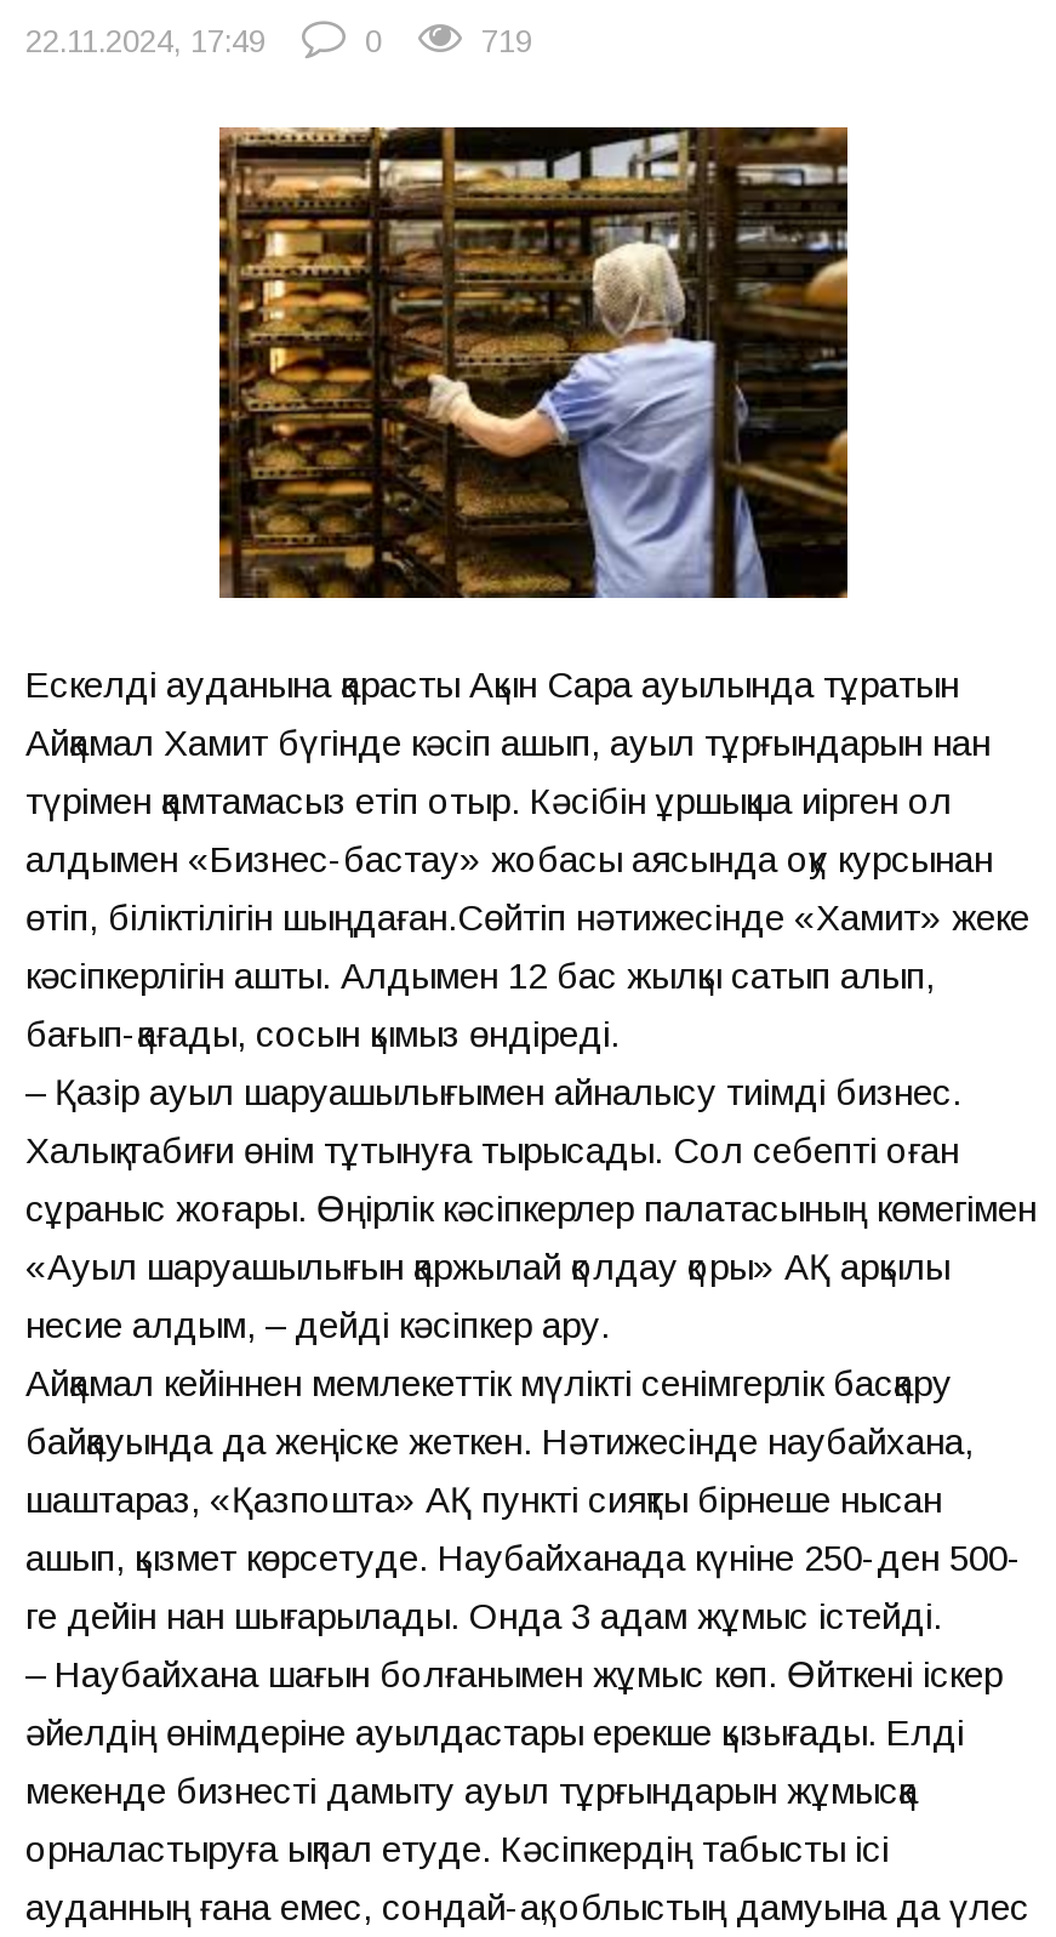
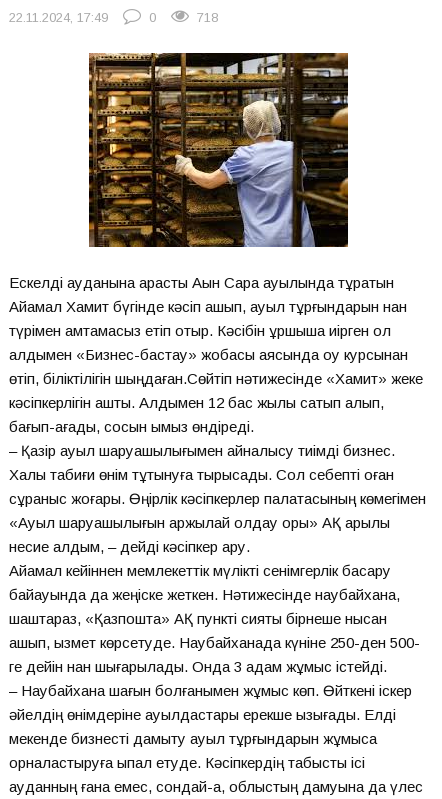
- 719
+ 718
